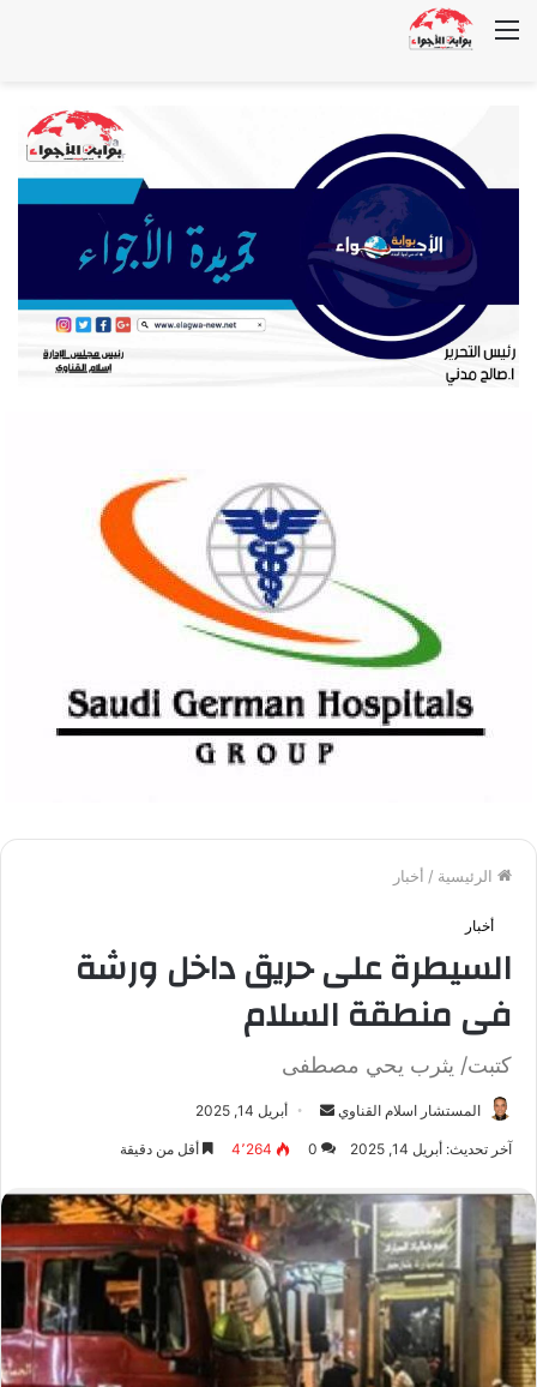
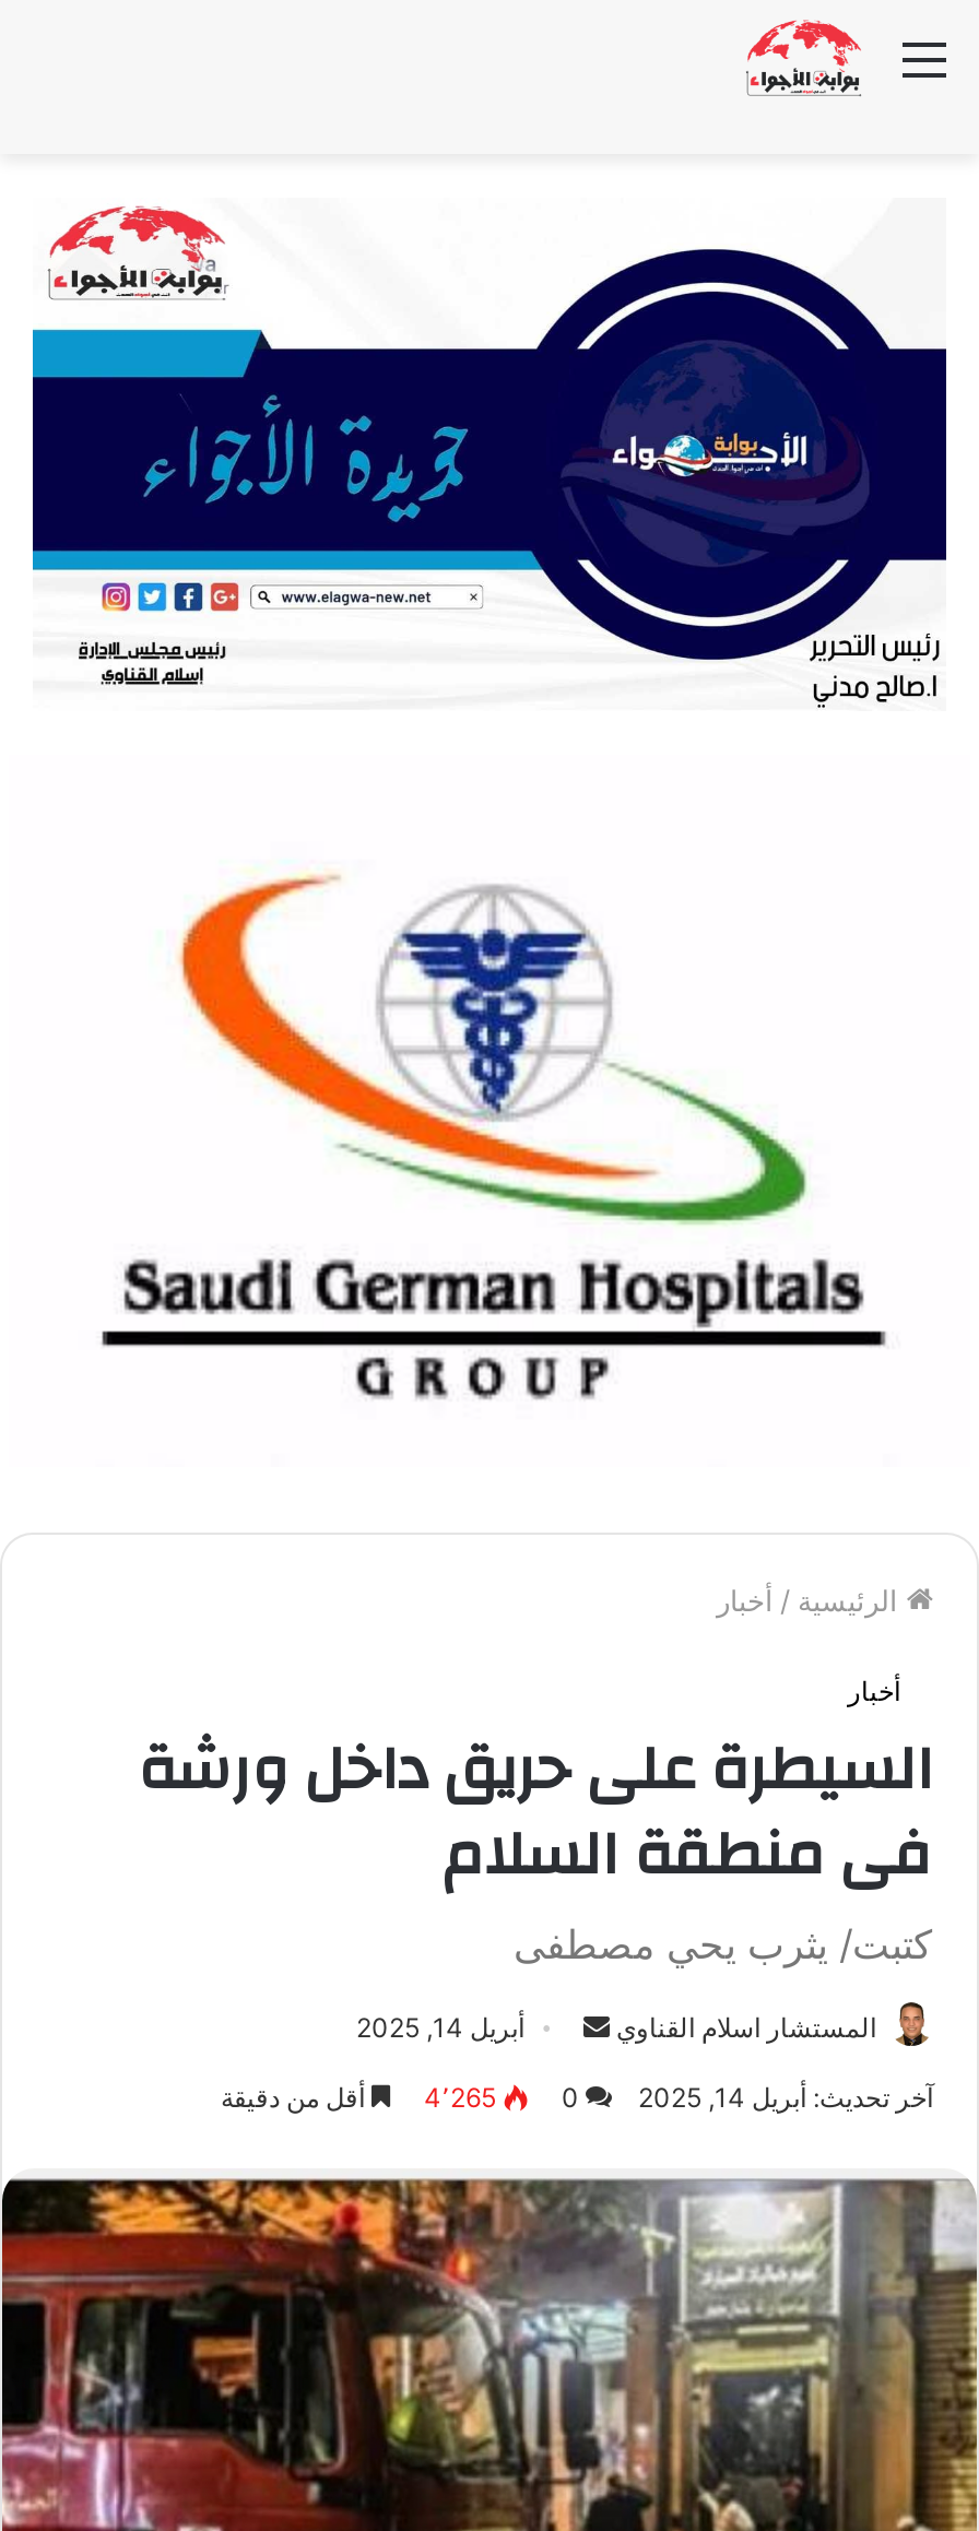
- 4٬264
+ 4٬265
